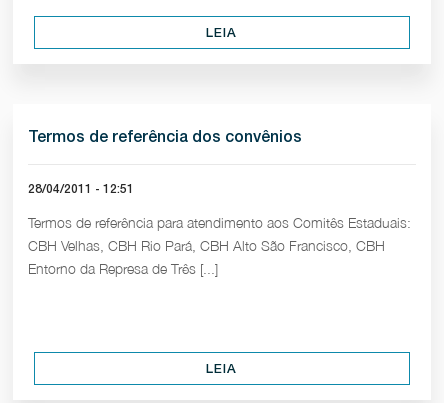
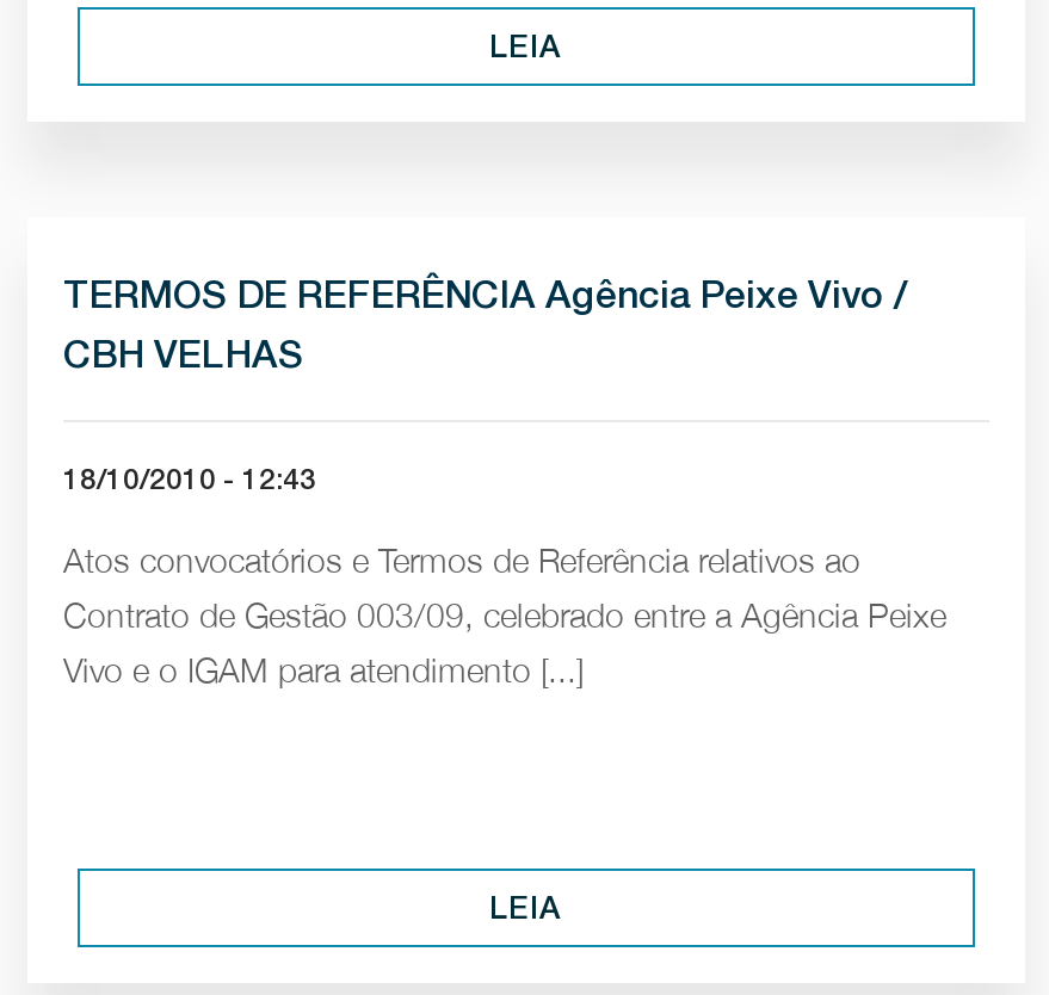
- Termos de referência dos convênios
+ TERMOS DE REFERÊNCIA Agência Peixe Vivo /
+ CBH VELHAS

- 28/04/2011 - 12:51
+ 18/10/2010 - 12:43

- Termos de referência para atendimento aos Comitês Estaduais:
- CBH Velhas, CBH Rio Pará, CBH Alto São Francisco, CBH
- Entorno da Represa de Três [...]
+ Atos convocatórios e Termos de Referência relativos ao
+ Contrato de Gestão 003/09, celebrado entre a Agência Peixe
+ Vivo e o IGAM para atendimento [...]
